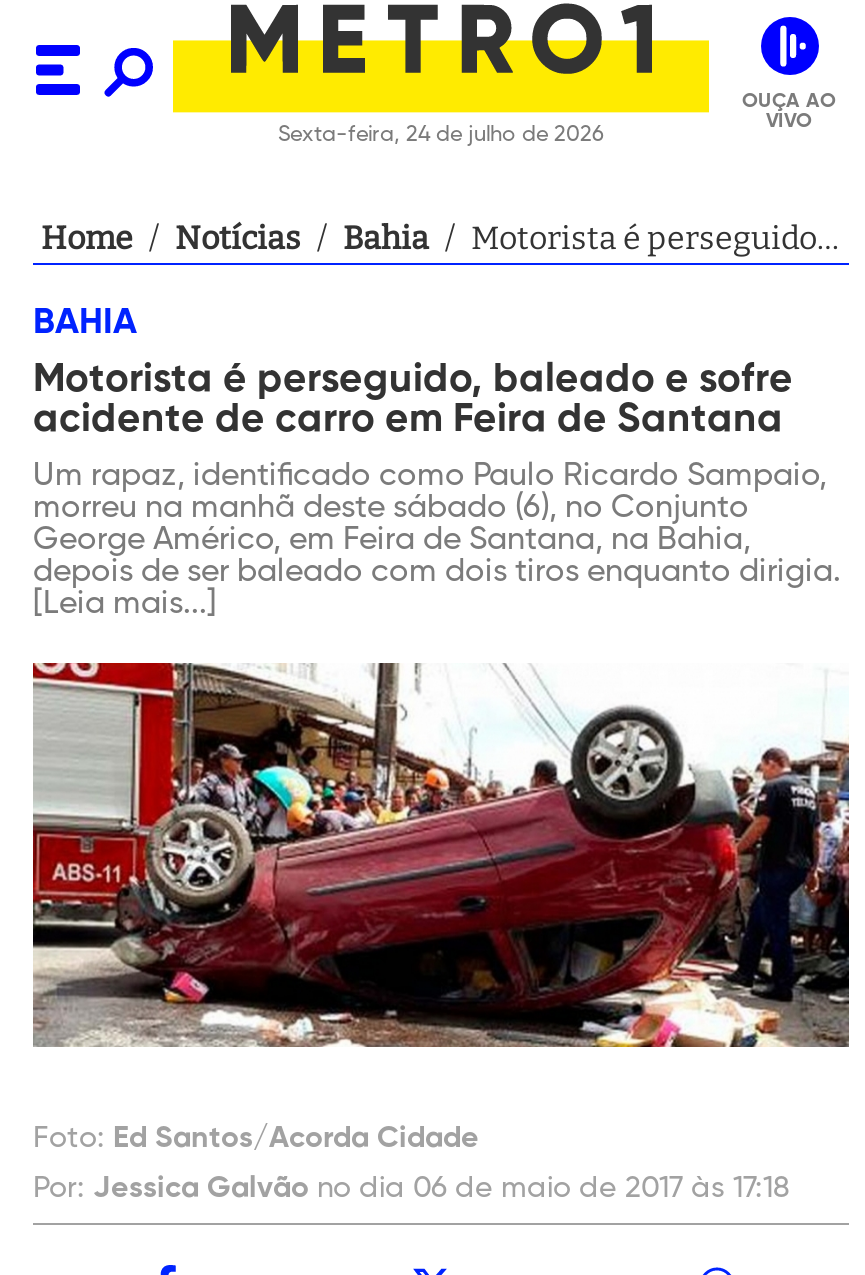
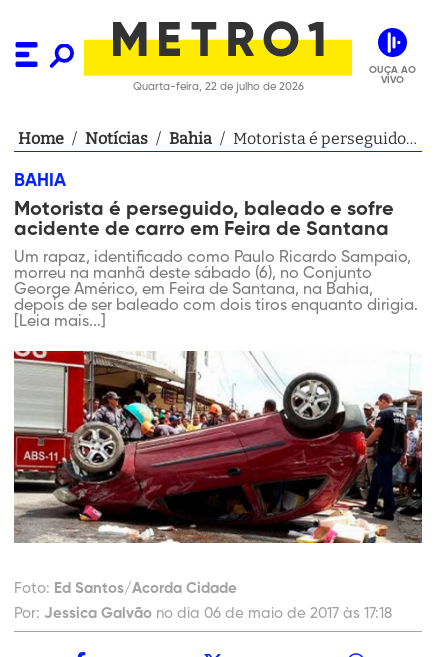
- Sexta-feira, 24 de julho de 2026
+ Quarta-feira, 22 de julho de 2026
